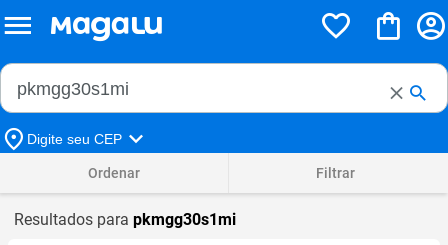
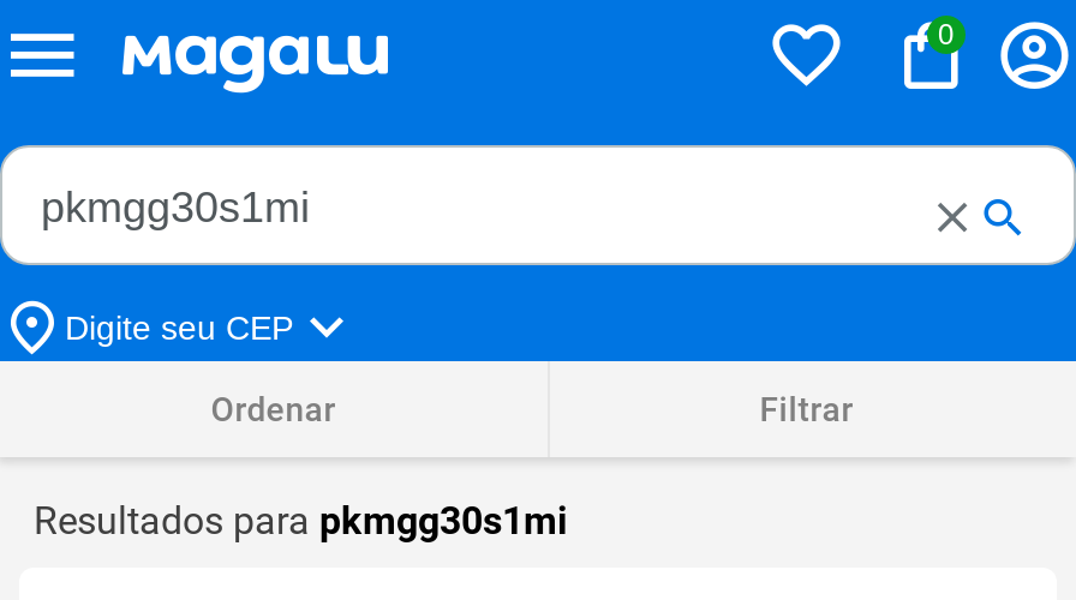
+ 0
